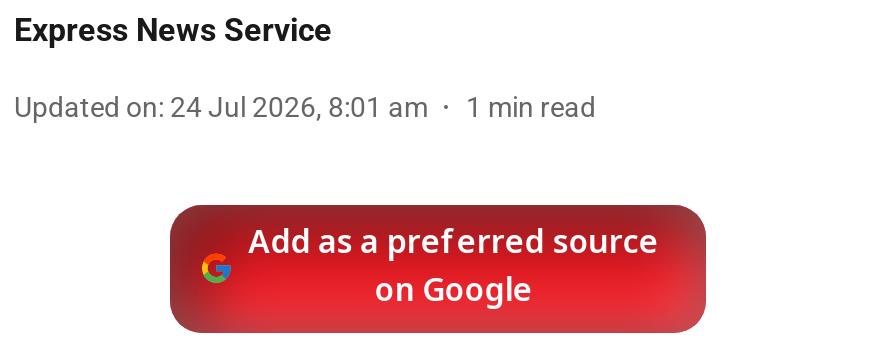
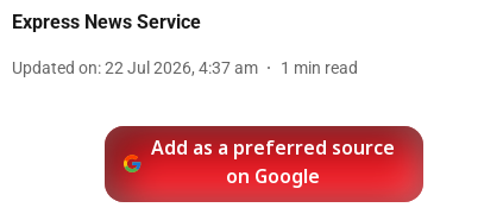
- Updated on: 24 Jul 2026, 8:01 am
+ Updated on: 22 Jul 2026, 4:37 am
